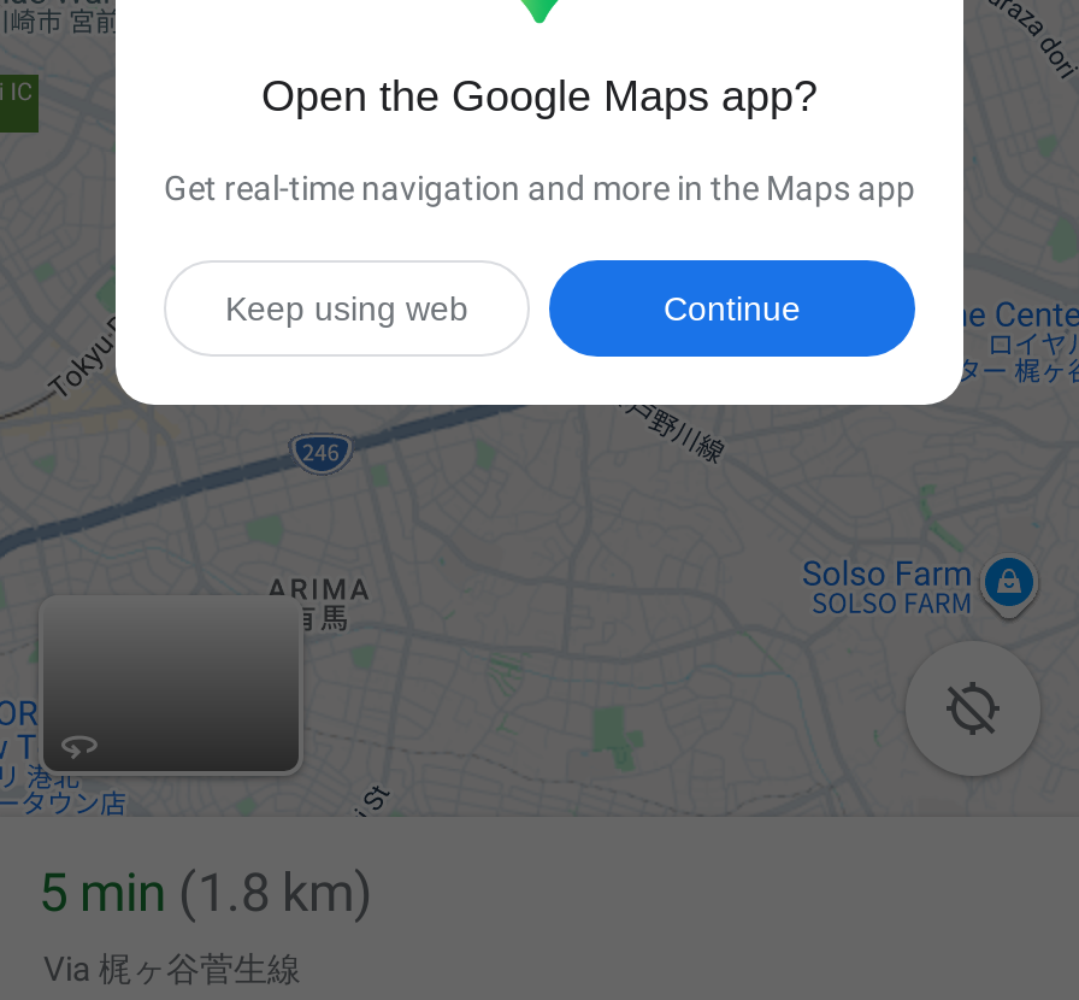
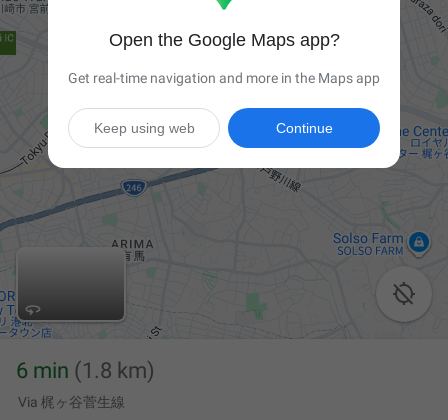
- 5 min (1.8 km)
+ 6 min (1.8 km)
